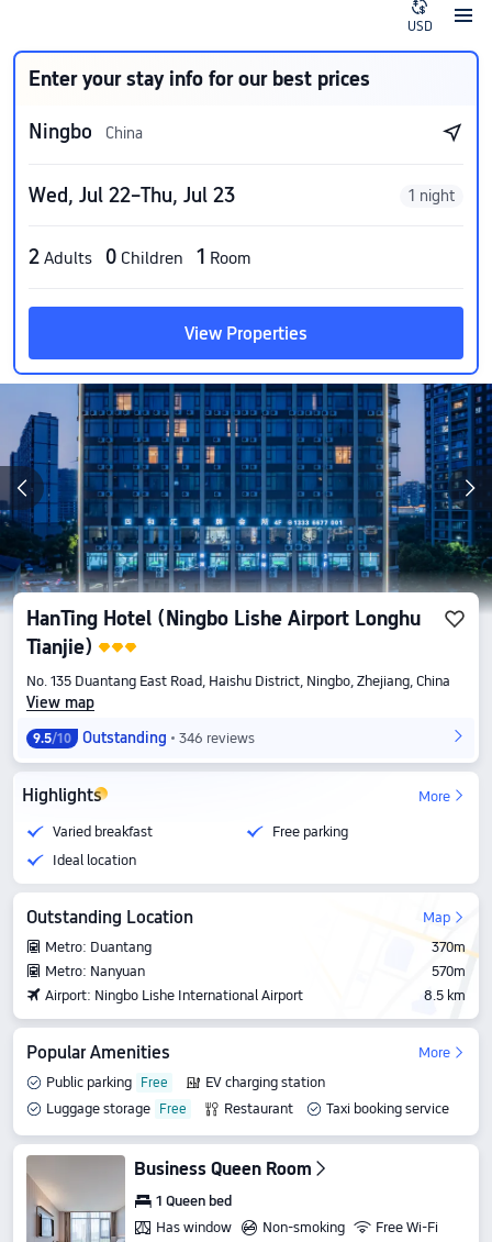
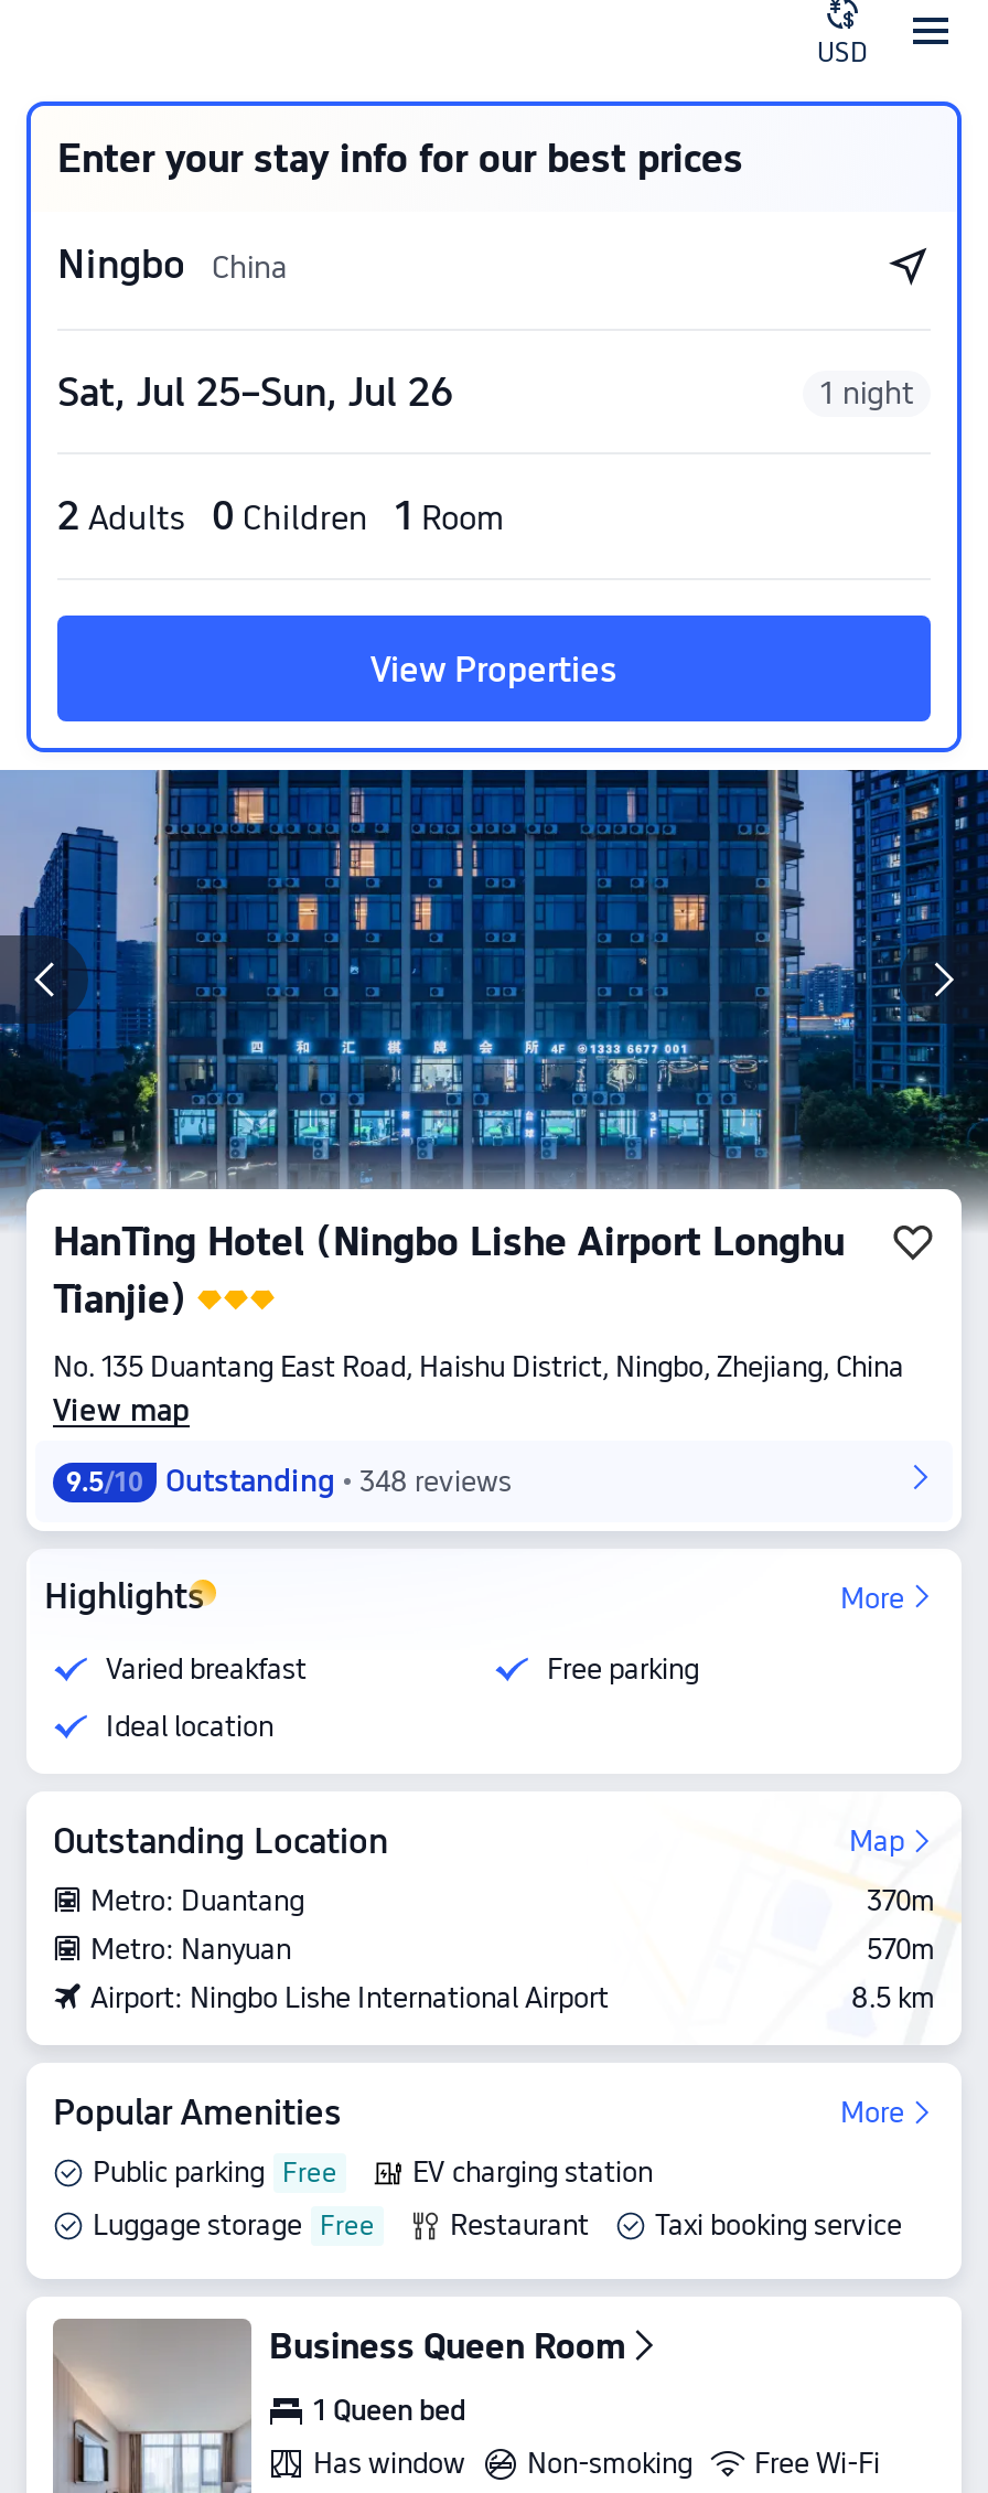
- Wed, Jul 22–Thu, Jul 23
+ Sat, Jul 25–Sun, Jul 26

- 9.5/10 Outstanding 346 reviews
+ 9.5/10 Outstanding 348 reviews
